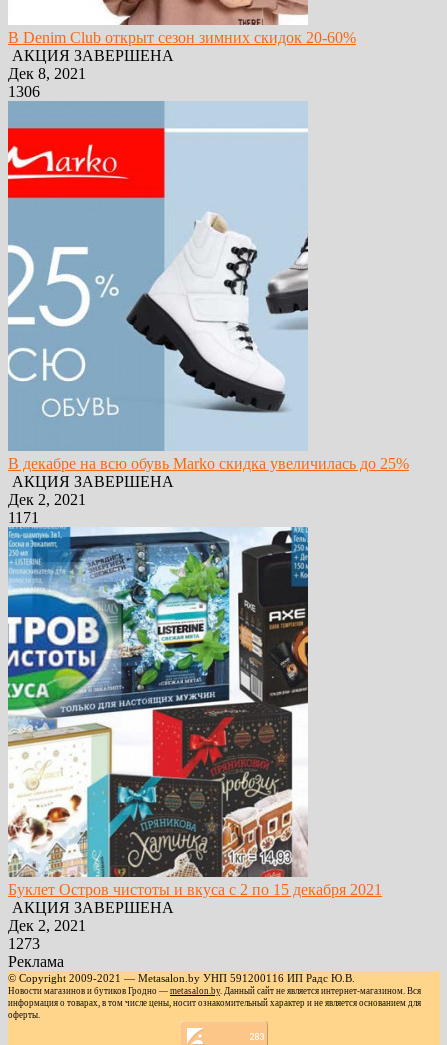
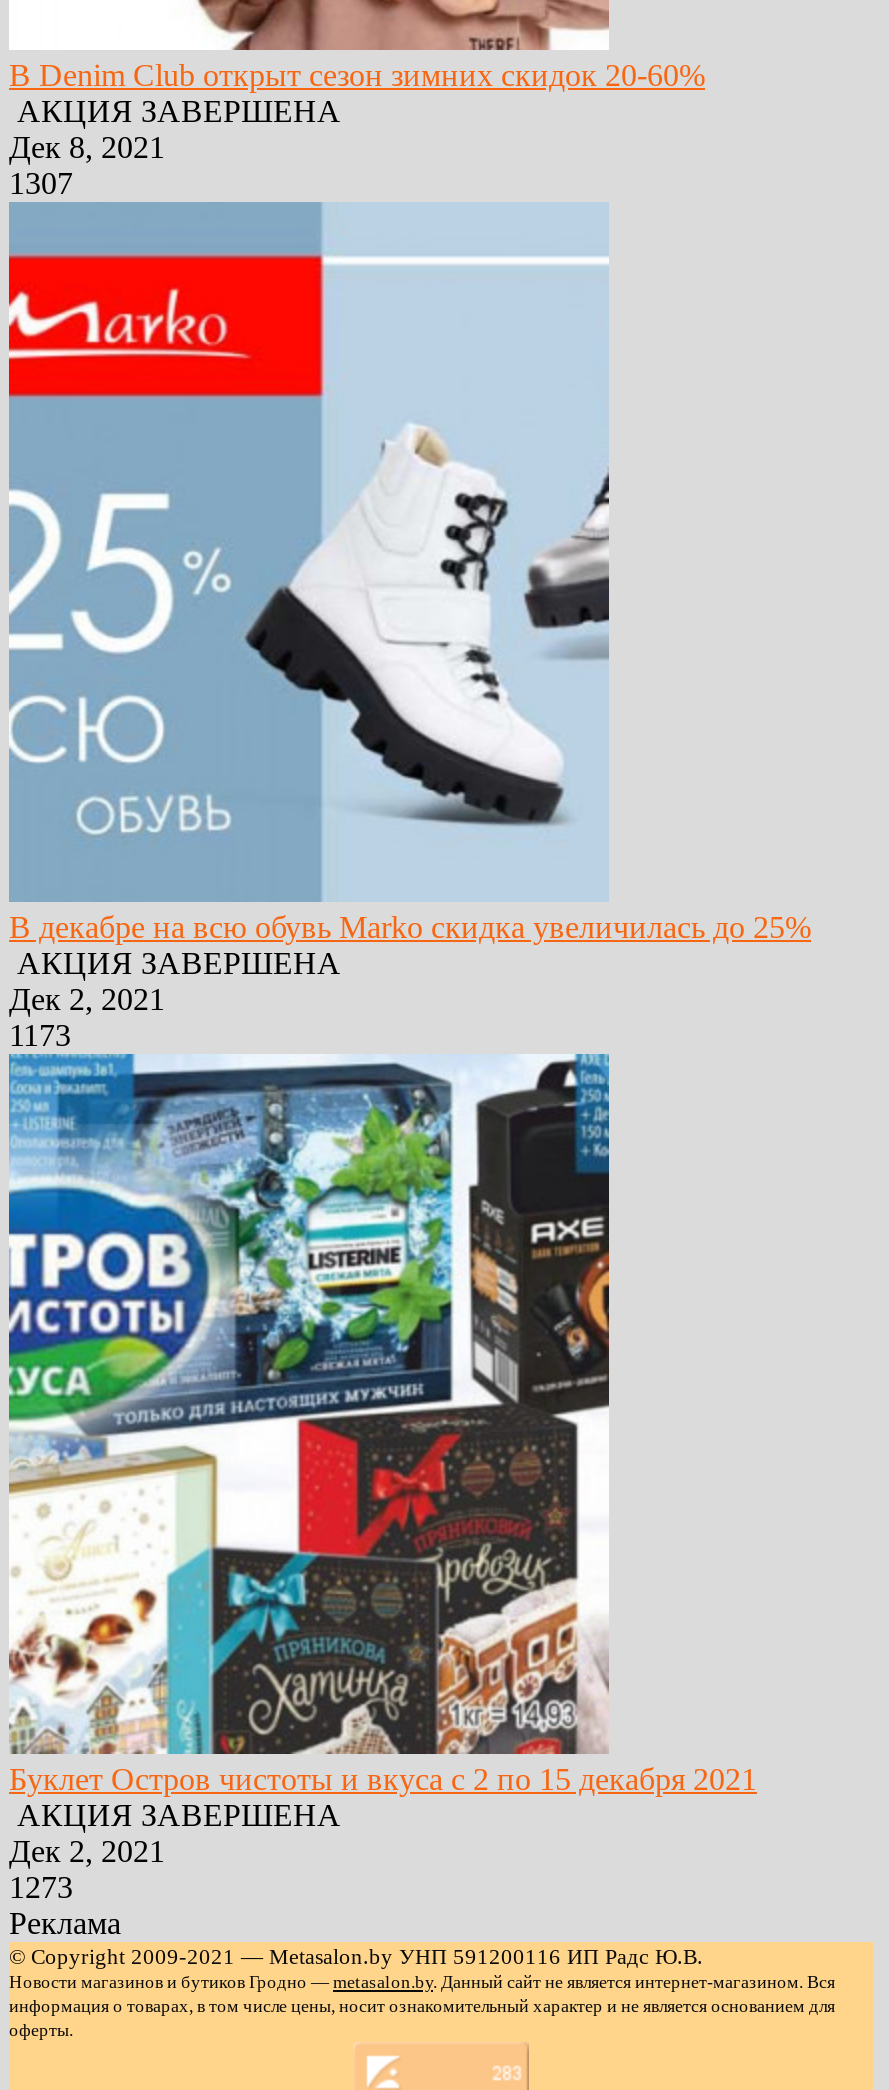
- 1306
+ 1307

- 1171
+ 1173
